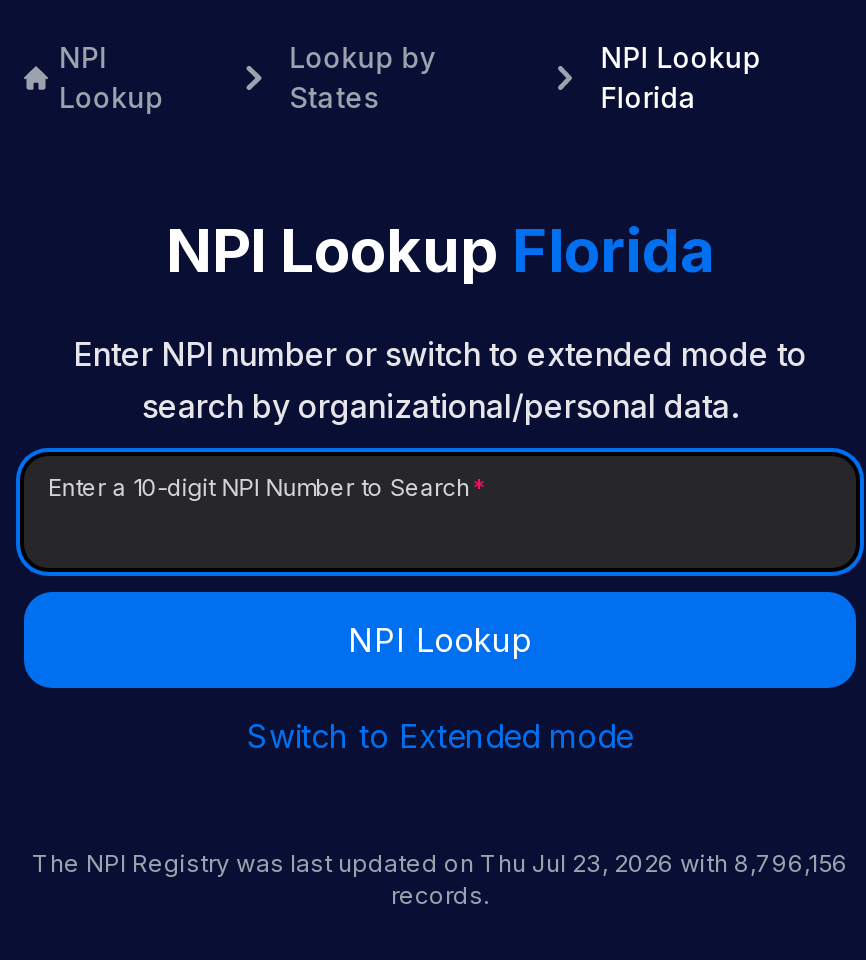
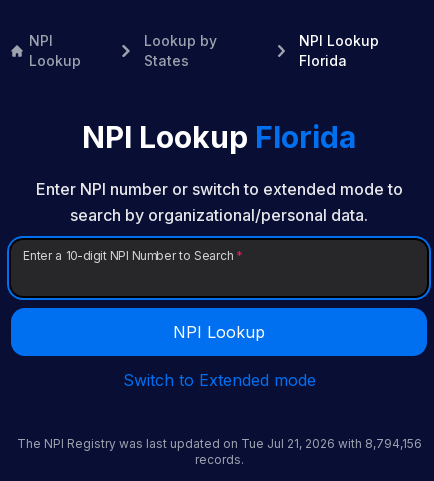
- The NPI Registry was last updated on Thu Jul 23, 2026 with 8,796,156
+ The NPI Registry was last updated on Tue Jul 21, 2026 with 8,794,156
